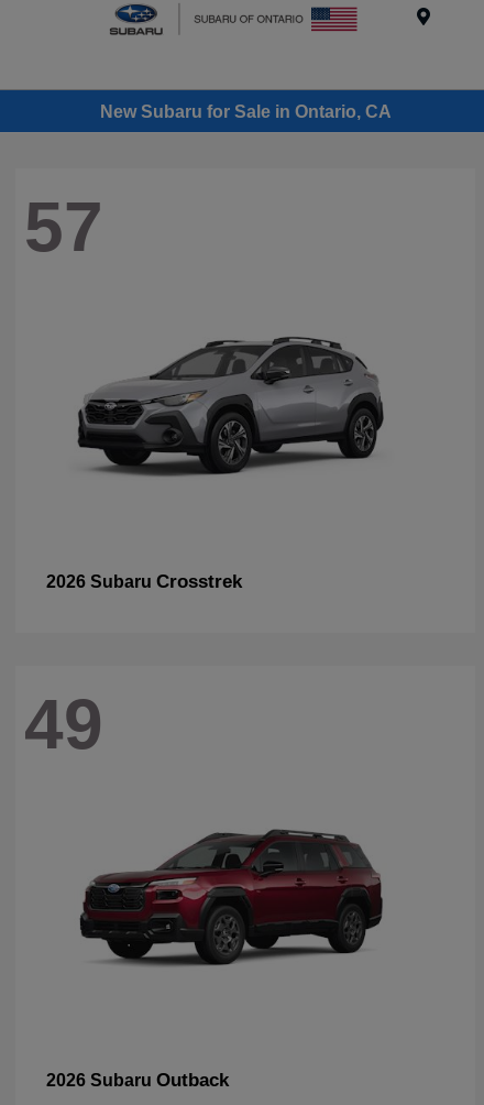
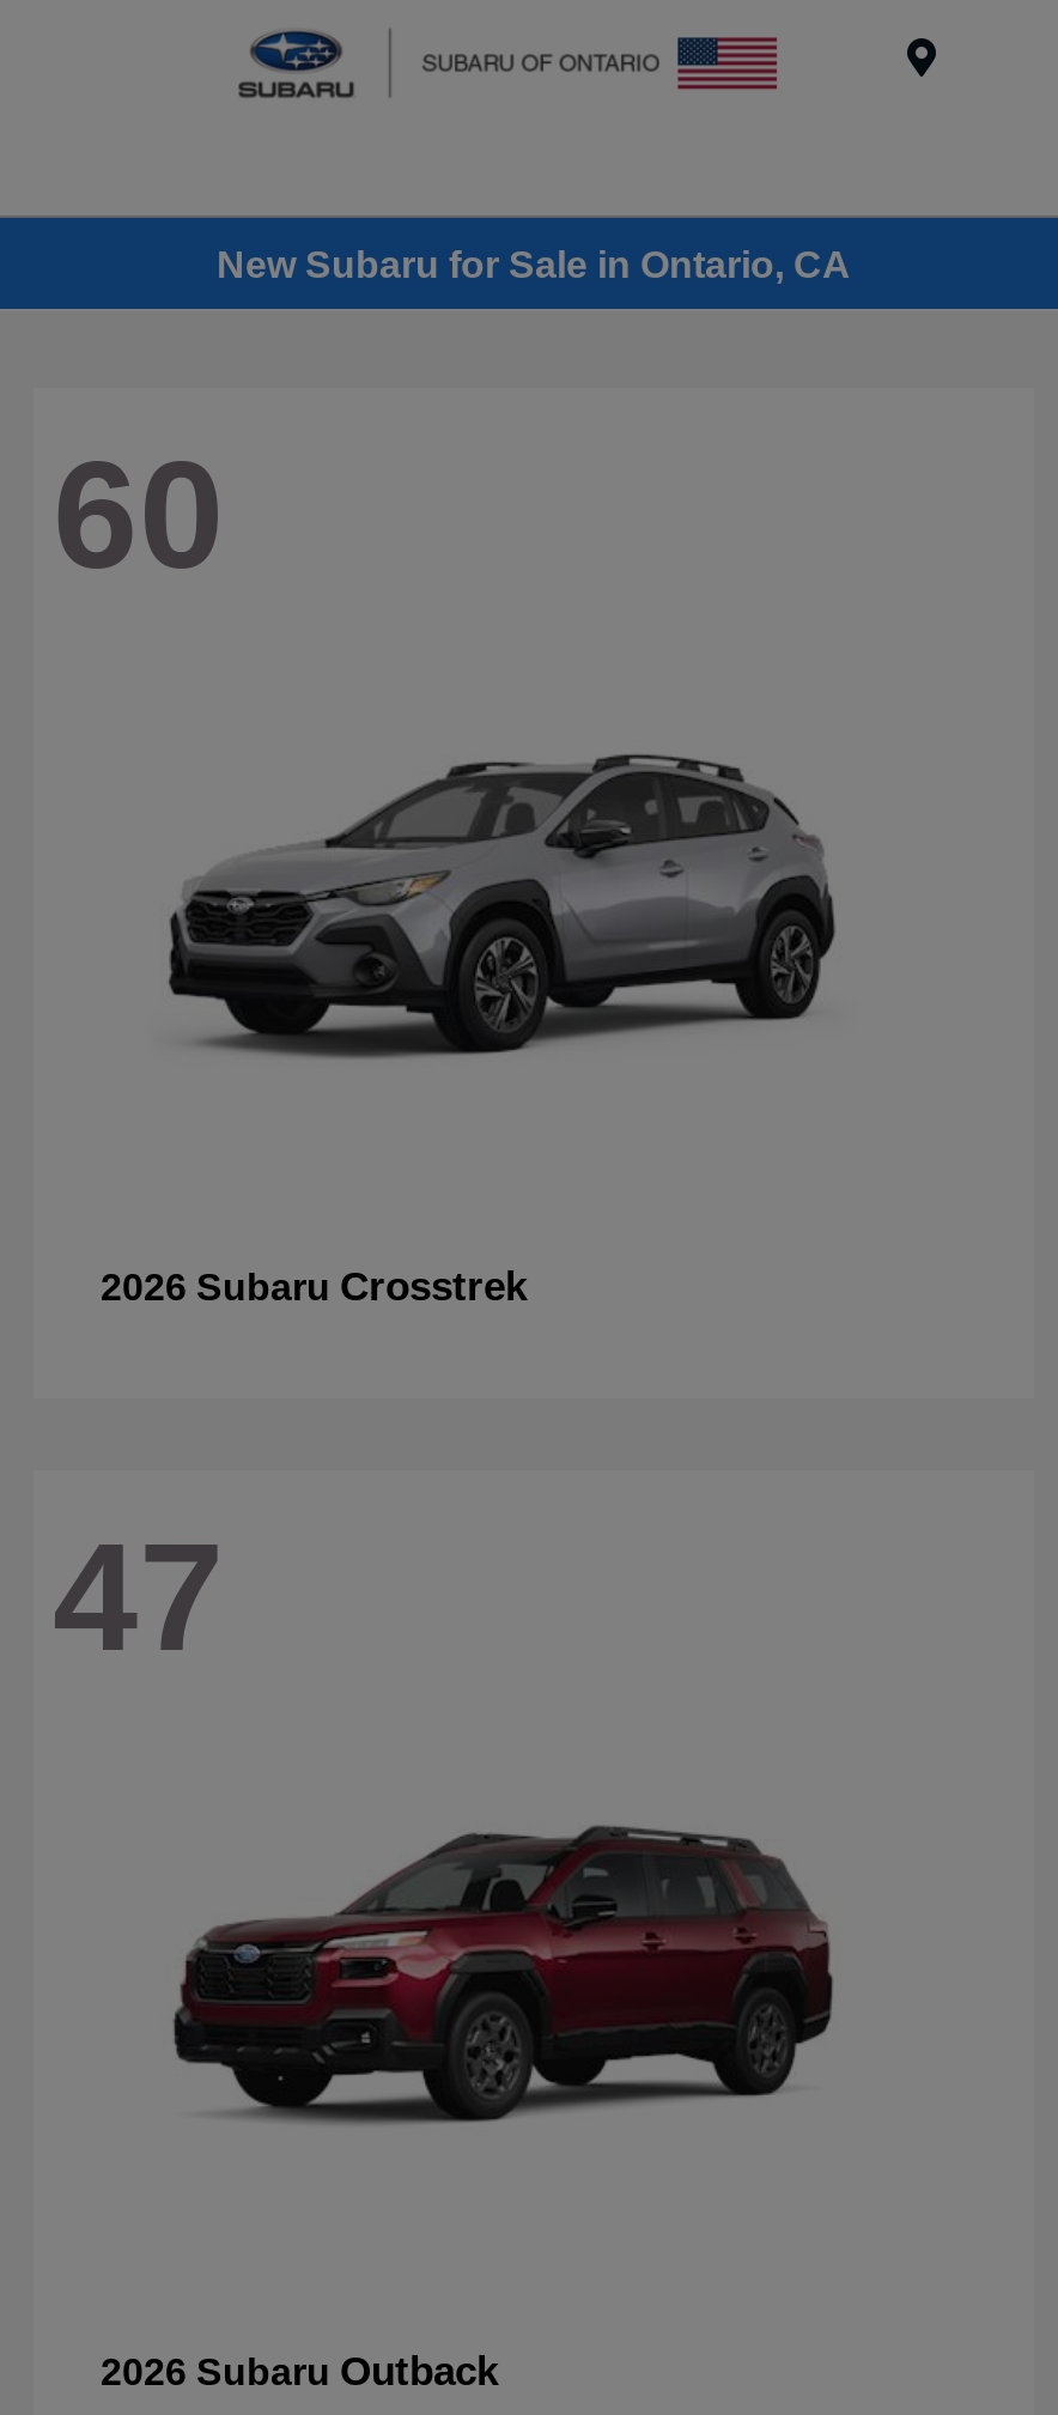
- 57
+ 60

- 49
+ 47
